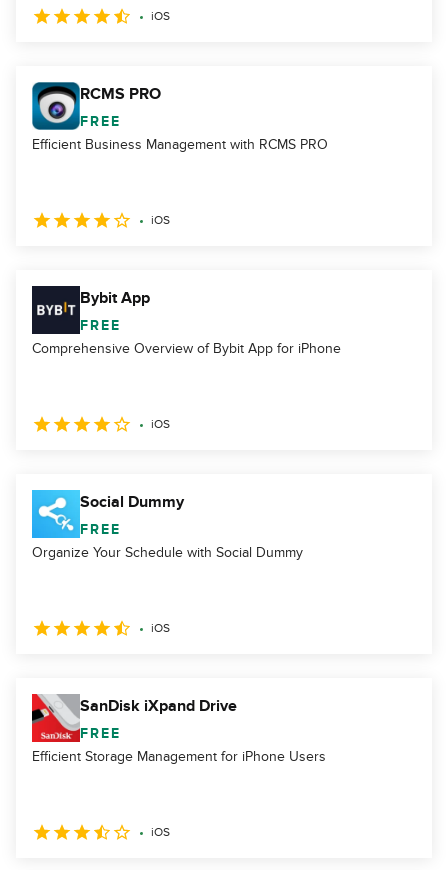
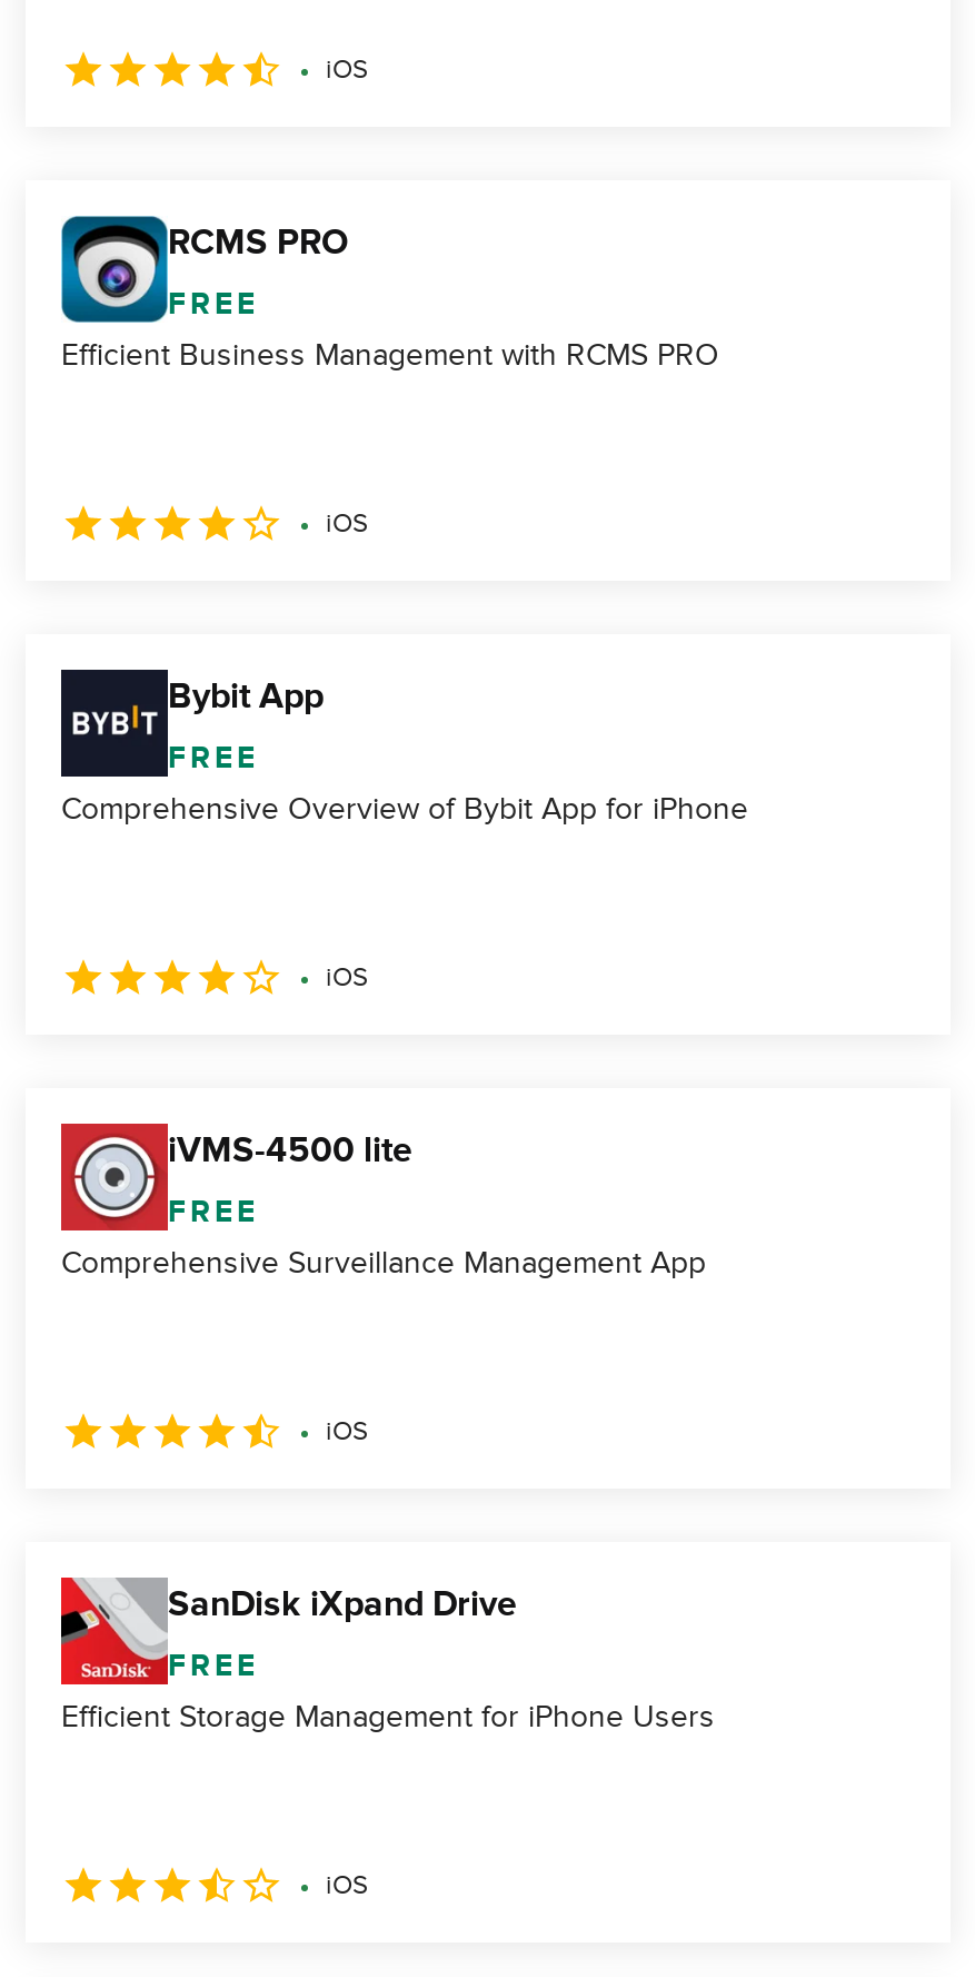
- [image]
- Social Dummy
+ [image]
+ iVMS-4500 lite

- Organize Your Schedule with Social Dummy
+ Comprehensive Surveillance Management App
